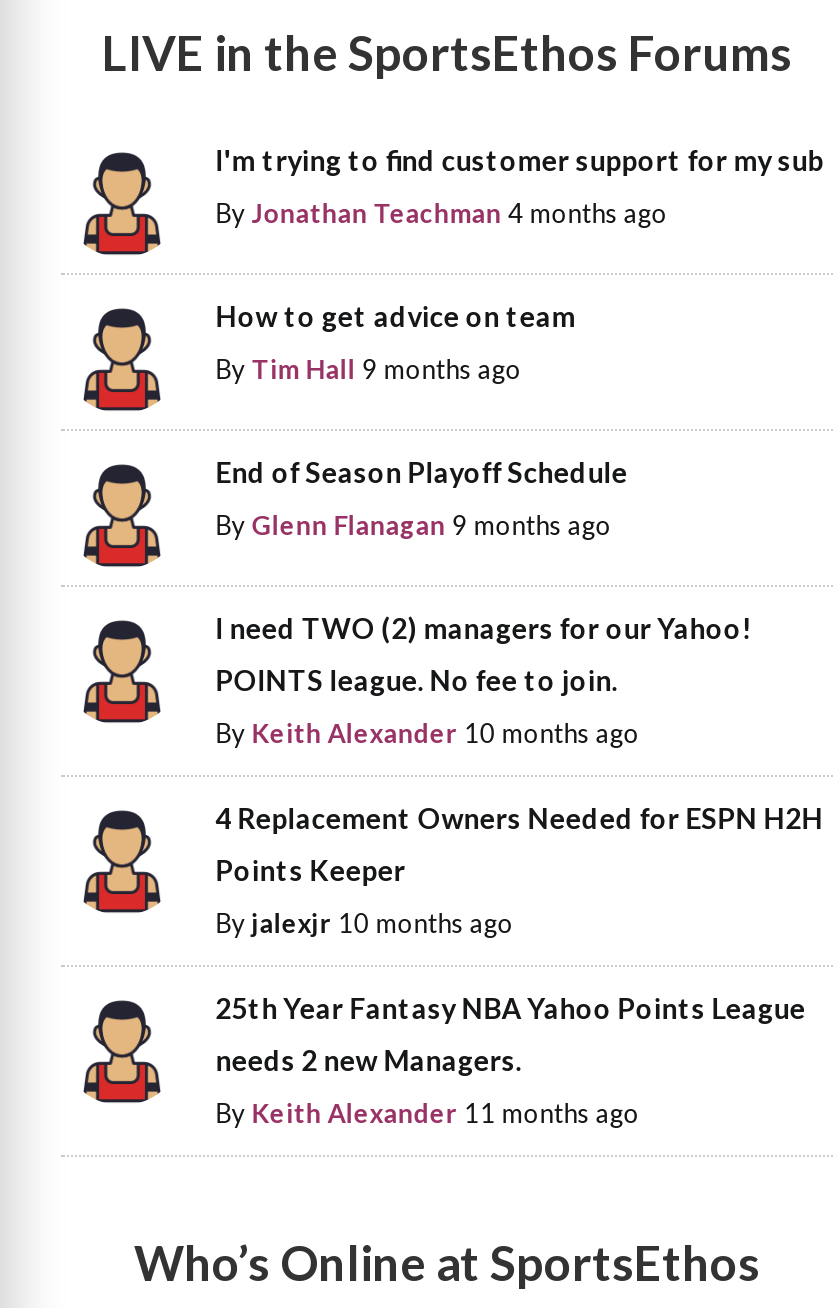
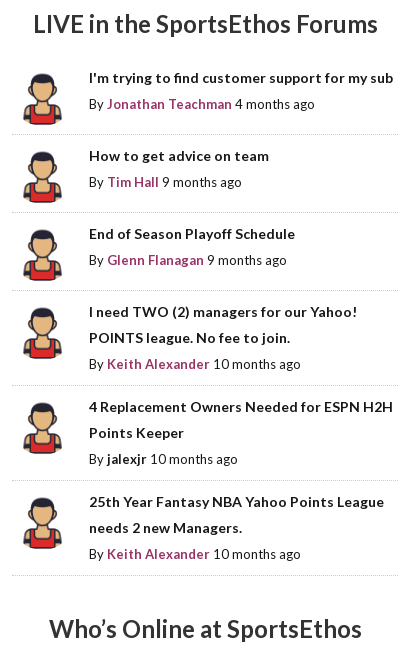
- By Keith Alexander 11 months ago
+ By Keith Alexander 10 months ago
